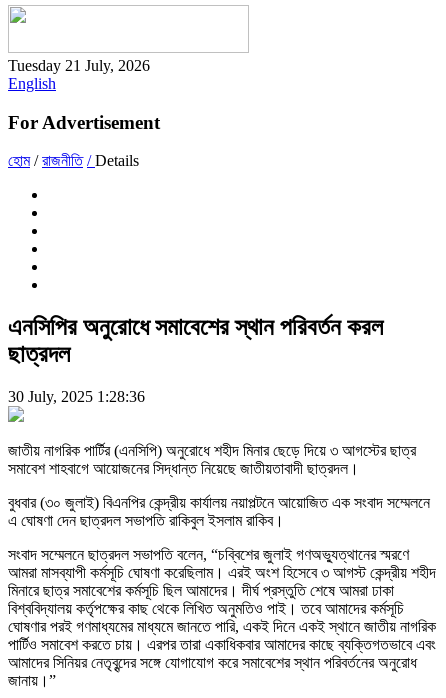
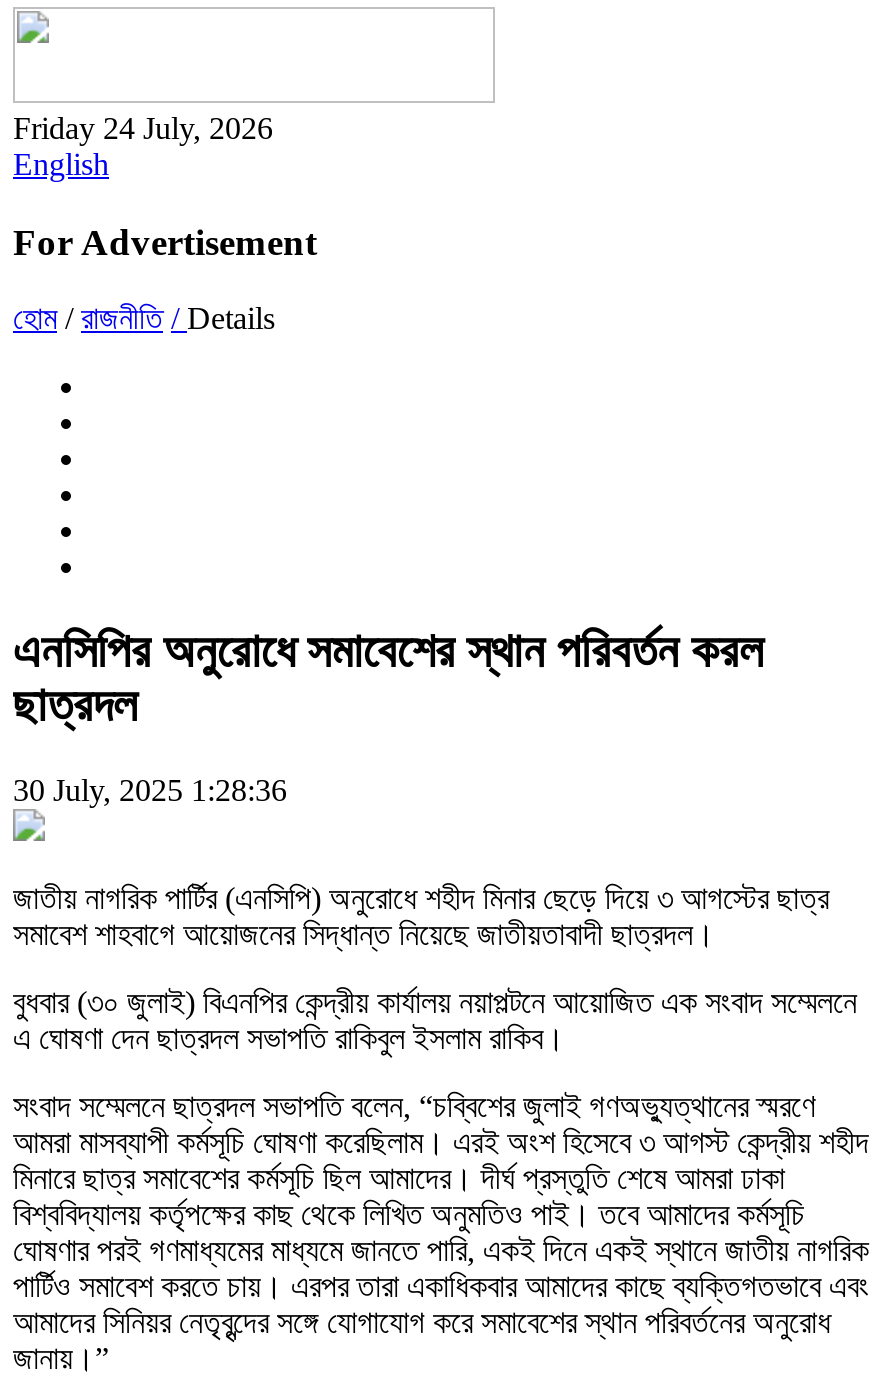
- Tuesday 21 July, 2026
+ Friday 24 July, 2026
